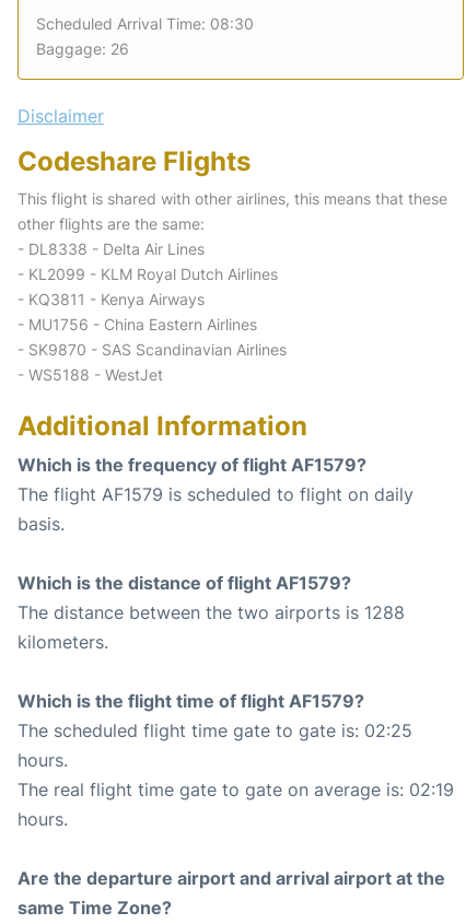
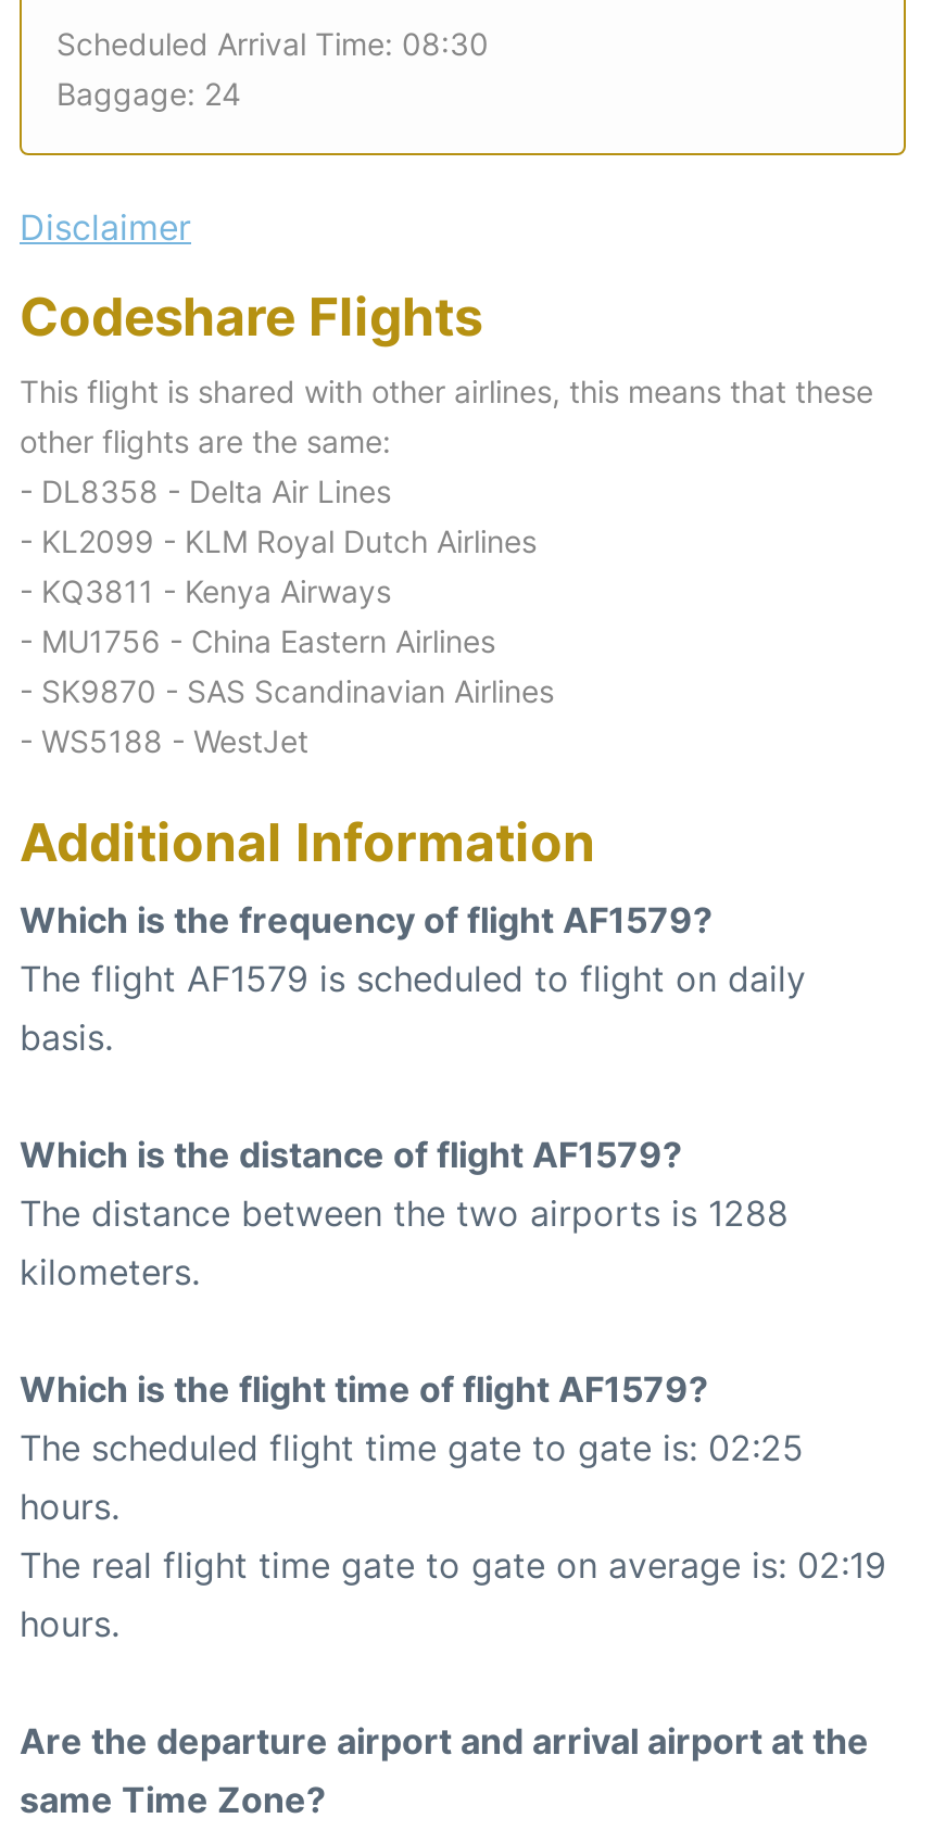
- Baggage: 26
+ Baggage: 24

- - DL8338 - Delta Air Lines
+ - DL8358 - Delta Air Lines
